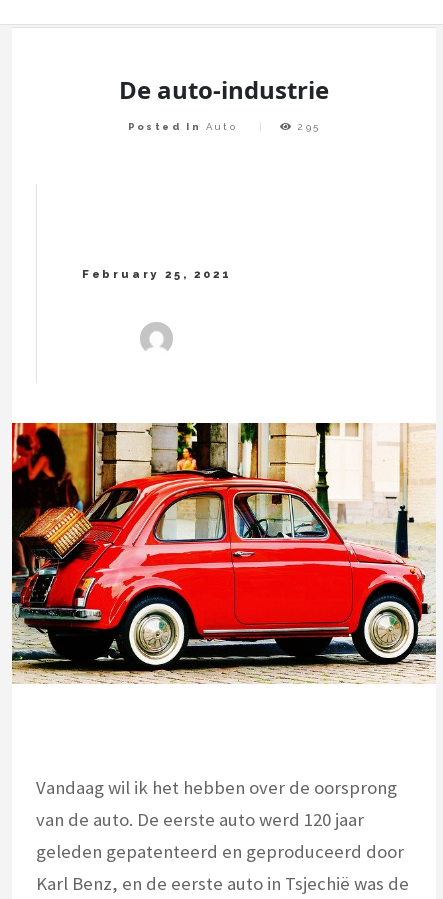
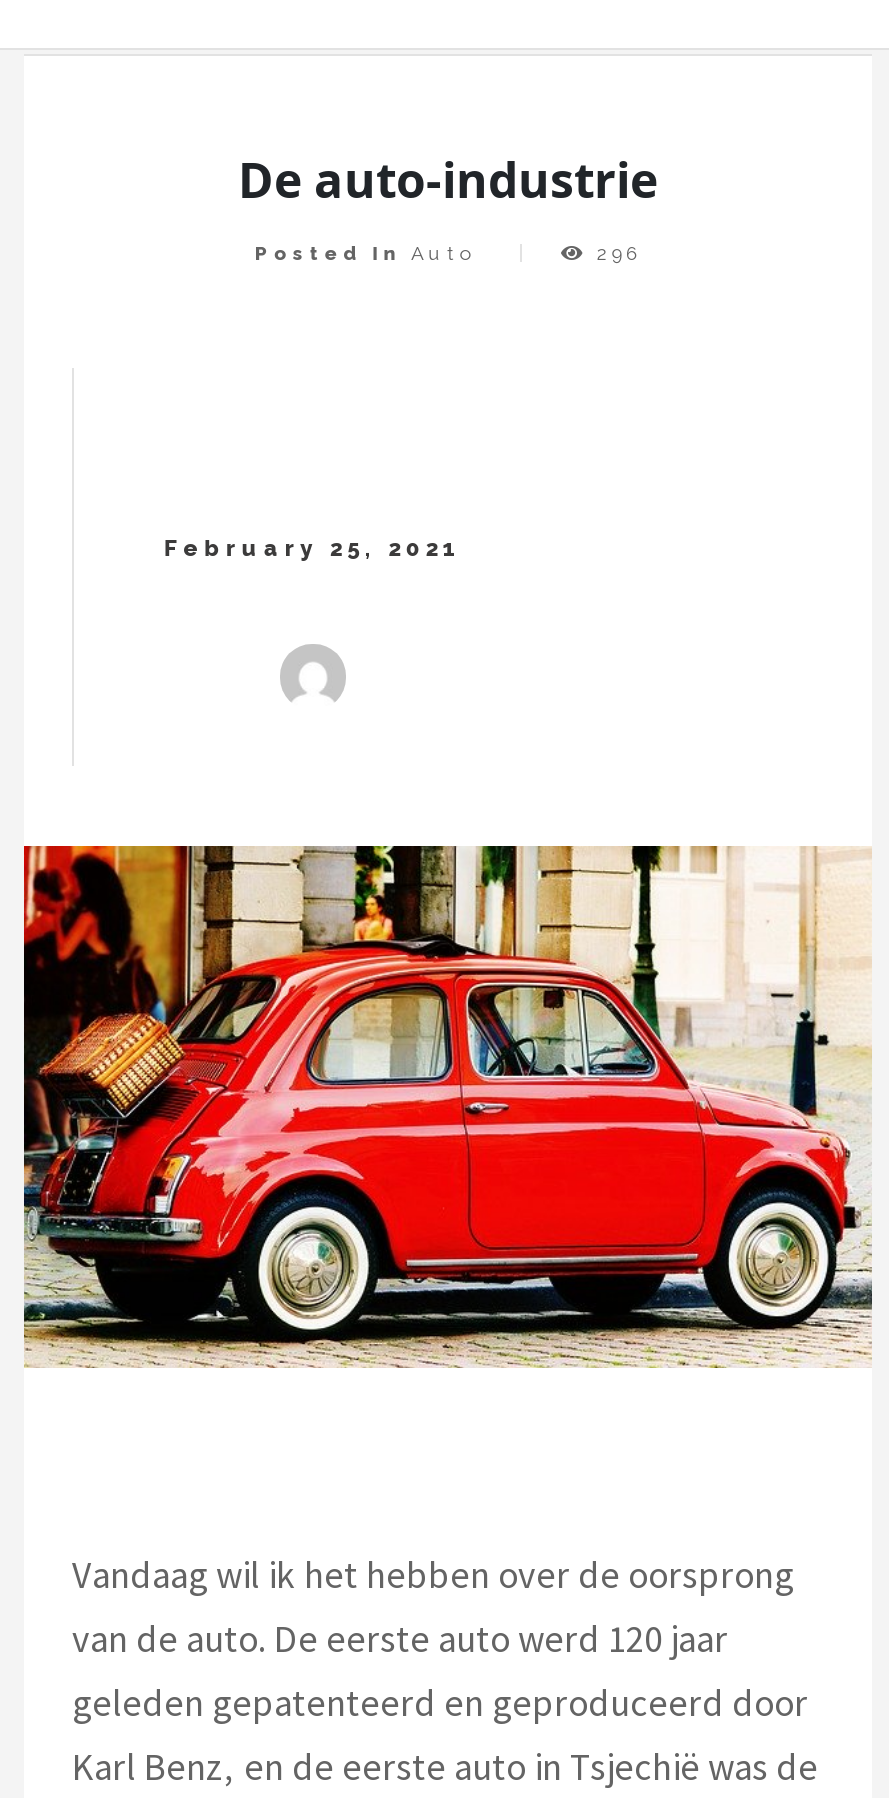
- 295
+ 296
